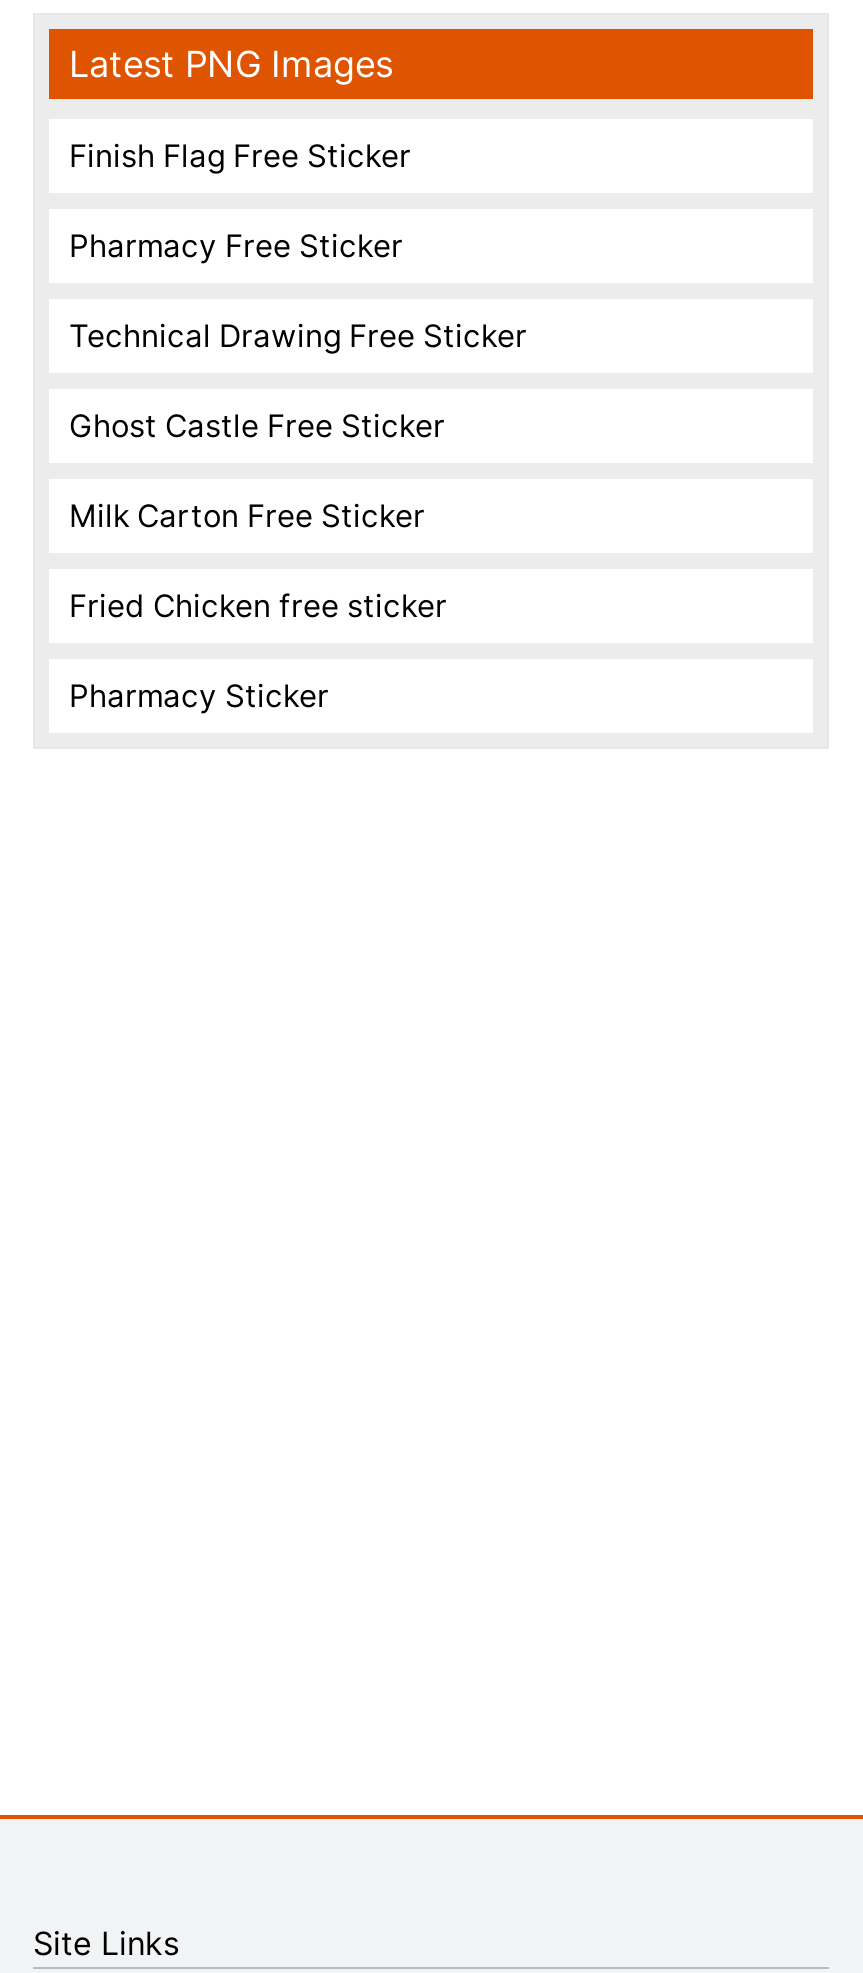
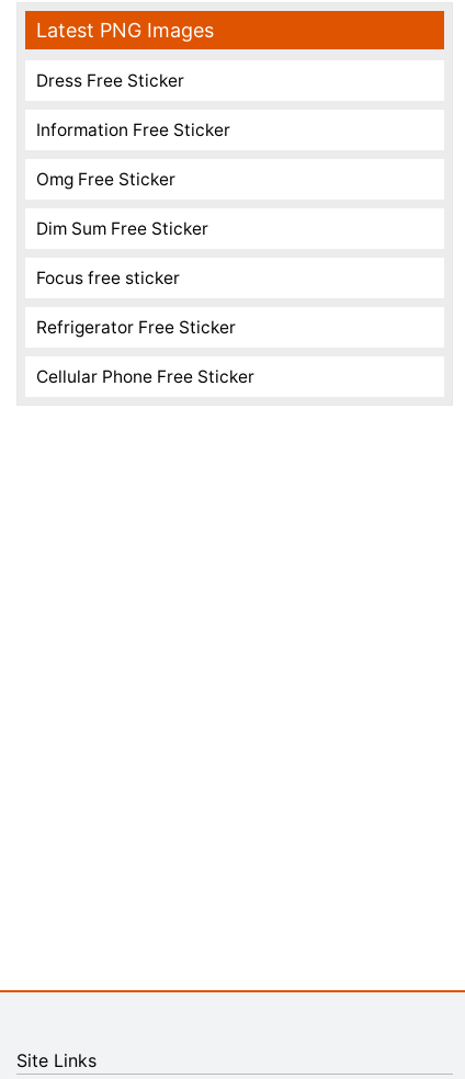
- Finish Flag Free Sticker
+ Dress Free Sticker

- Pharmacy Free Sticker
+ Information Free Sticker

- Technical Drawing Free Sticker
+ Omg Free Sticker

- Ghost Castle Free Sticker
+ Dim Sum Free Sticker

- Milk Carton Free Sticker
+ Focus free sticker

- Fried Chicken free sticker
+ Refrigerator Free Sticker

- Pharmacy Sticker
+ Cellular Phone Free Sticker
